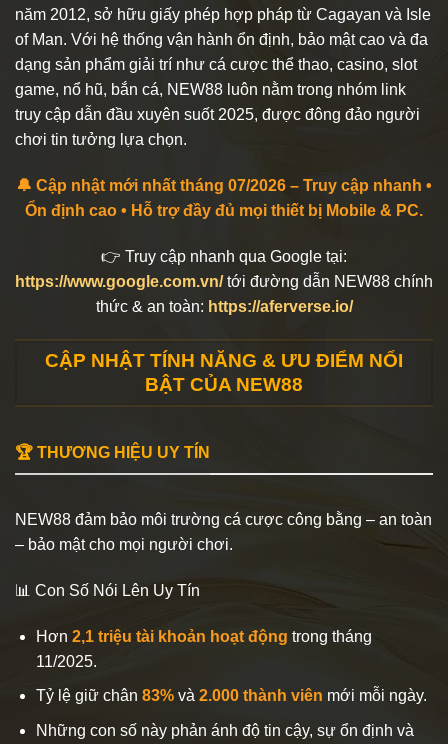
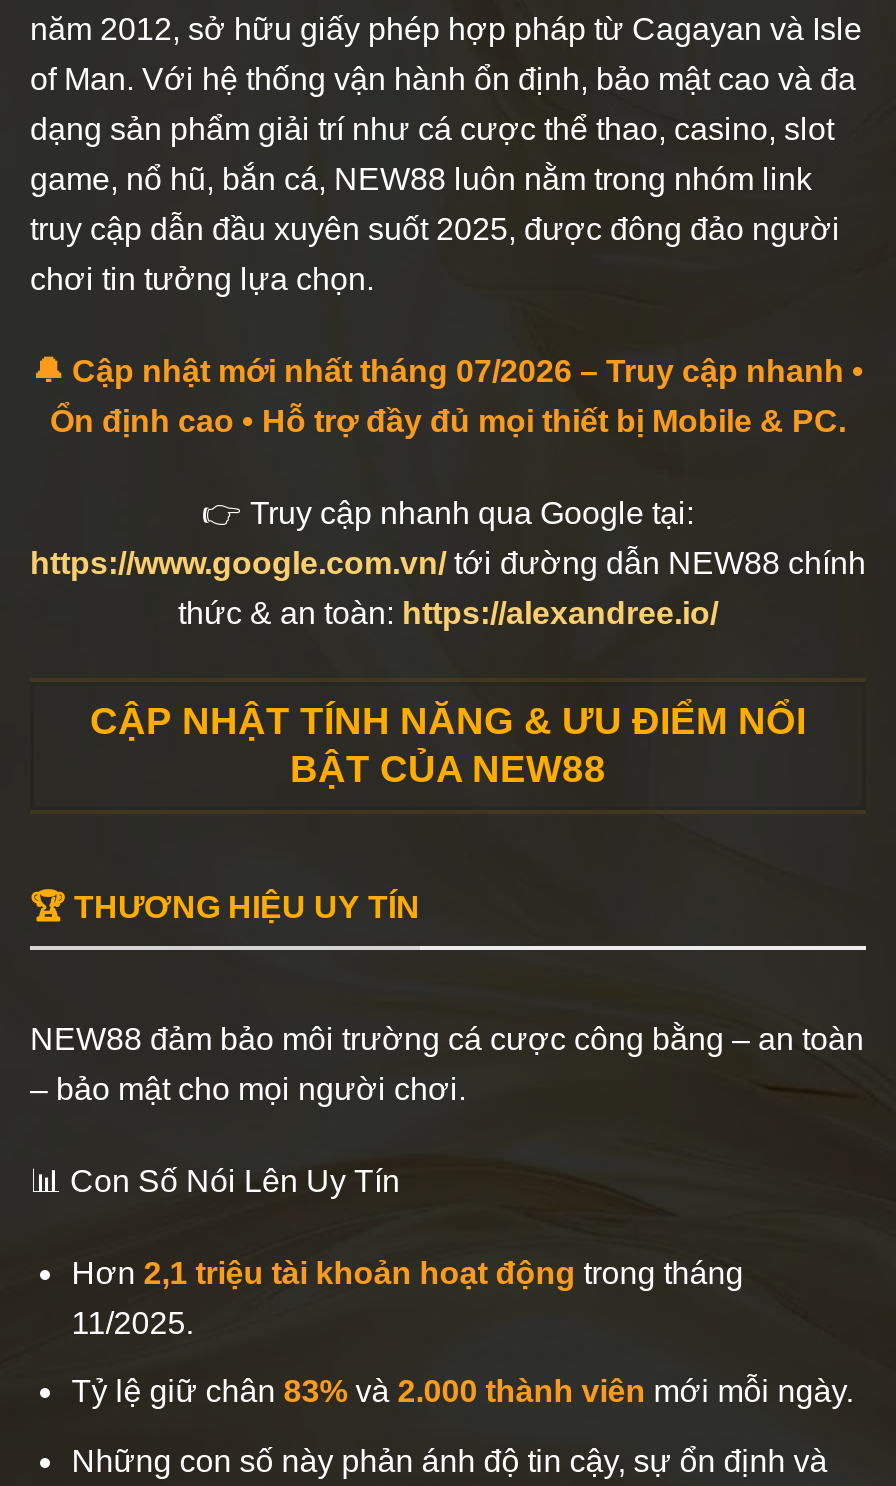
- thức & an toàn: https://aferverse.io/
+ thức & an toàn: https://alexandree.io/
